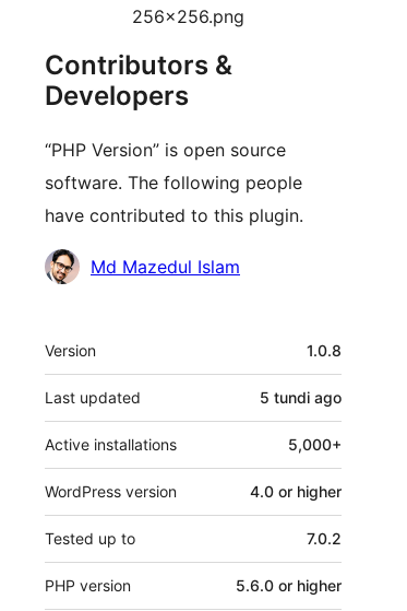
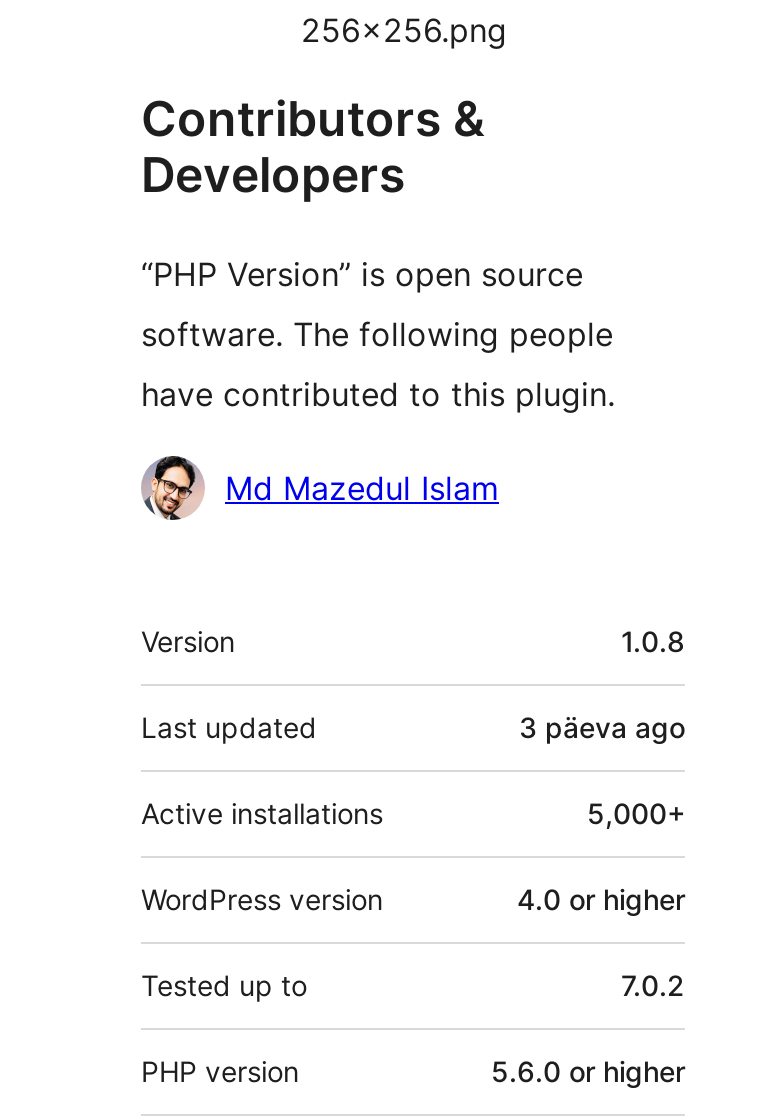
- 5 tundi ago
+ 3 päeva ago
